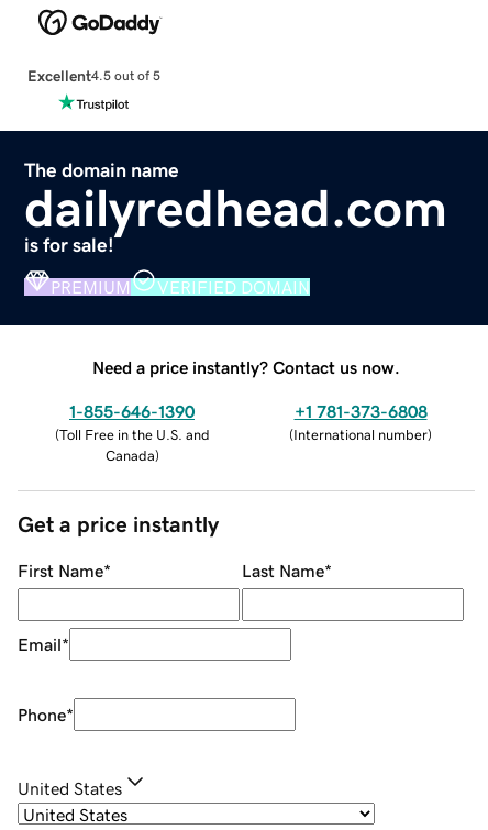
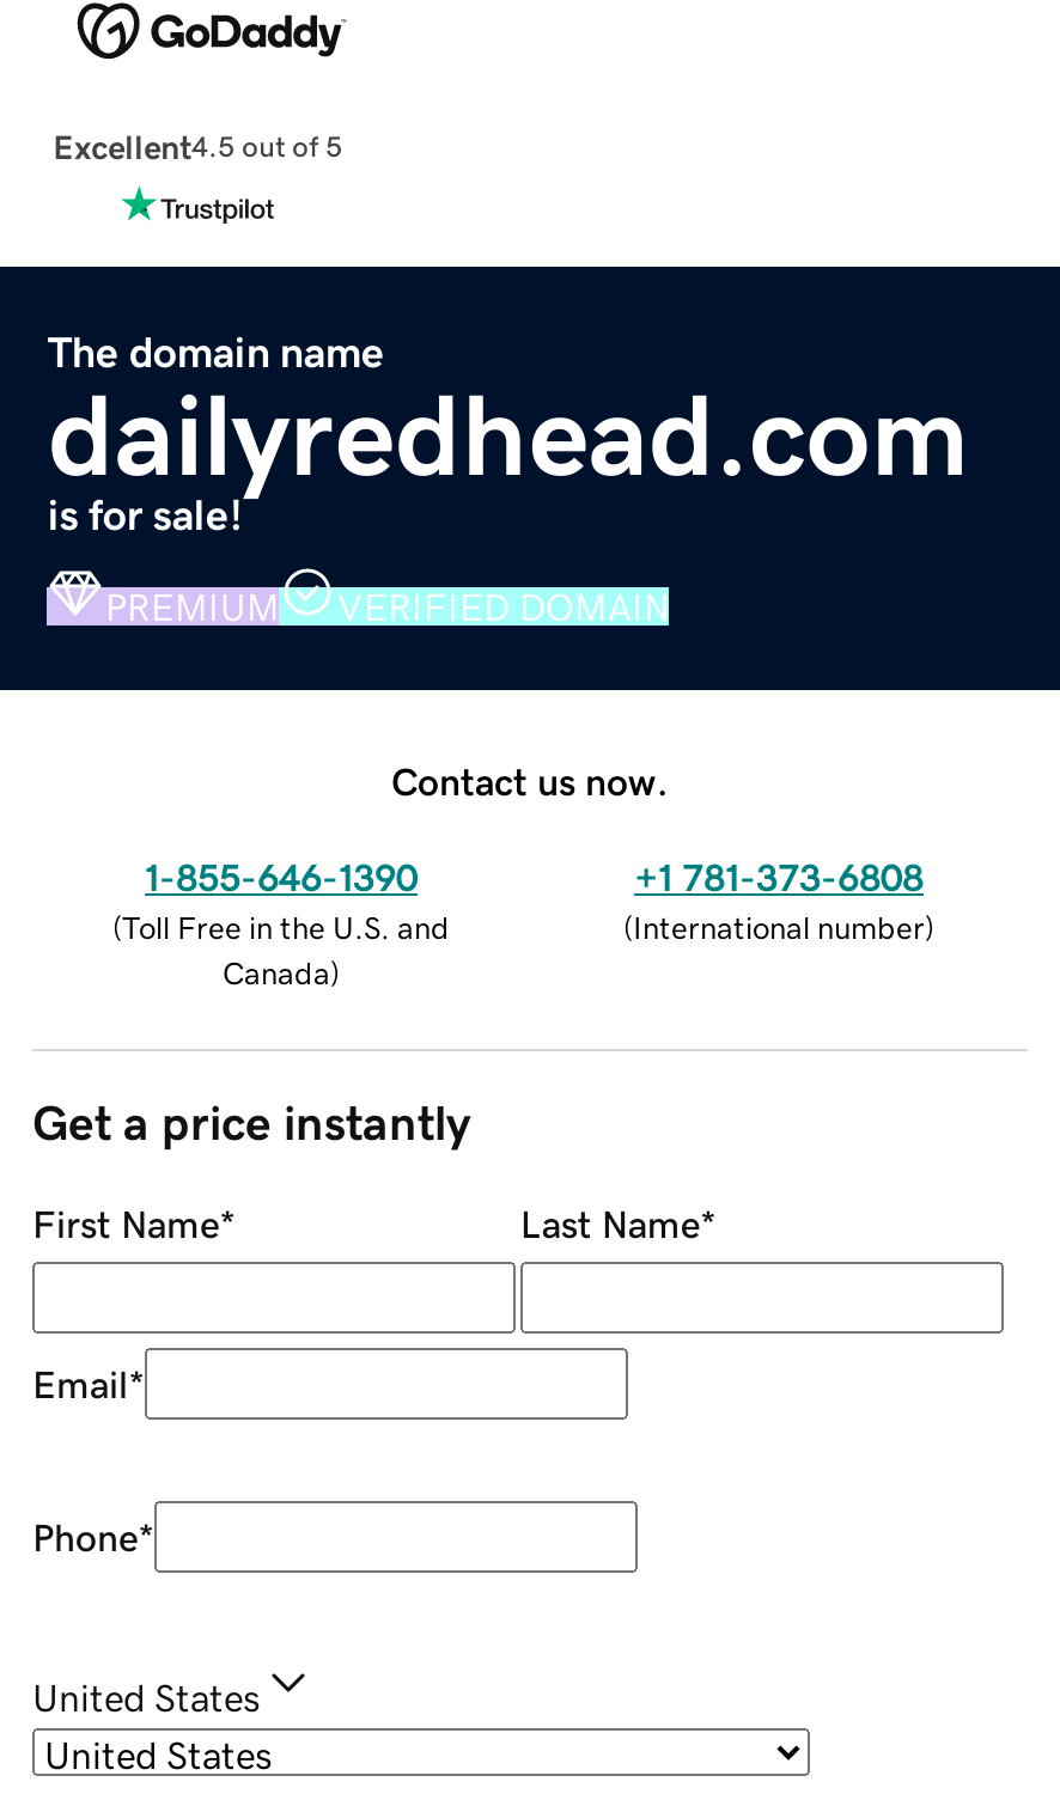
- Need a price instantly? Contact us now.
+ Contact us now.
